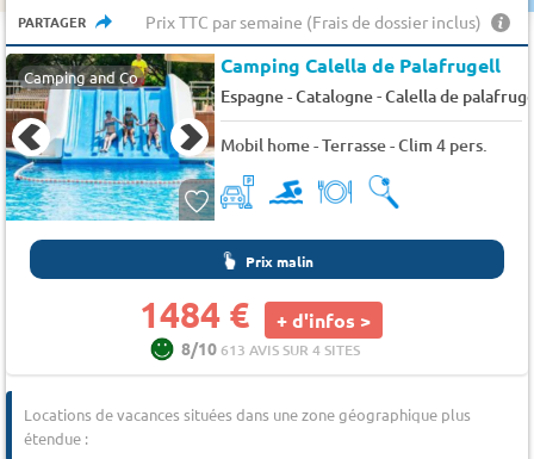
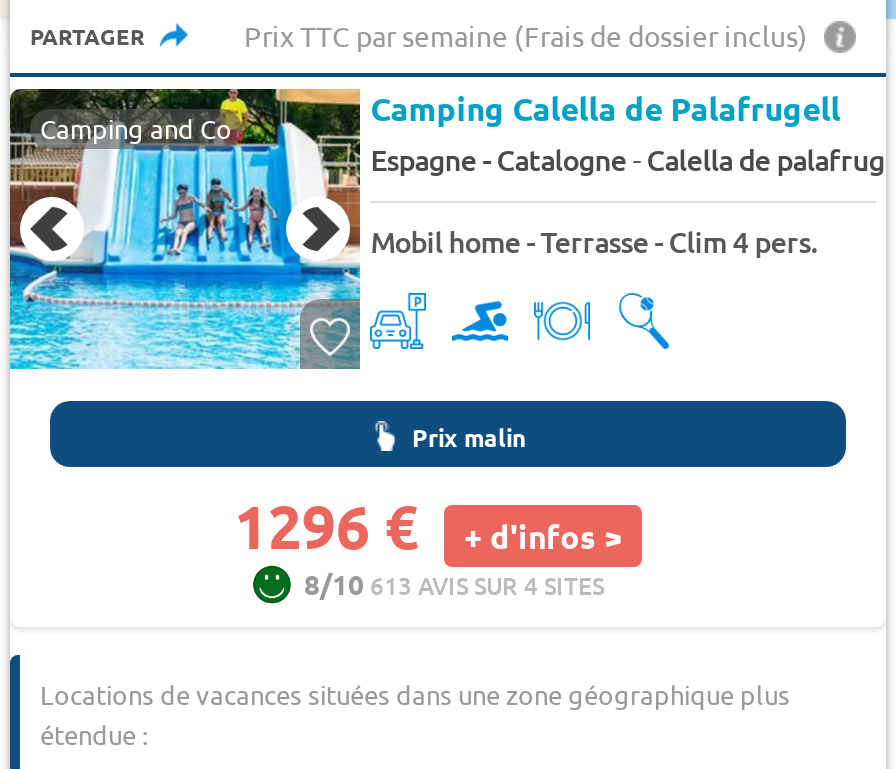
- 1484 € + d'infos >
+ 1296 € + d'infos >
